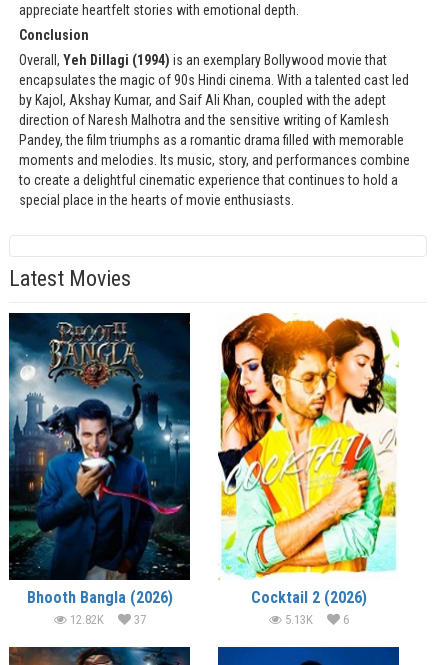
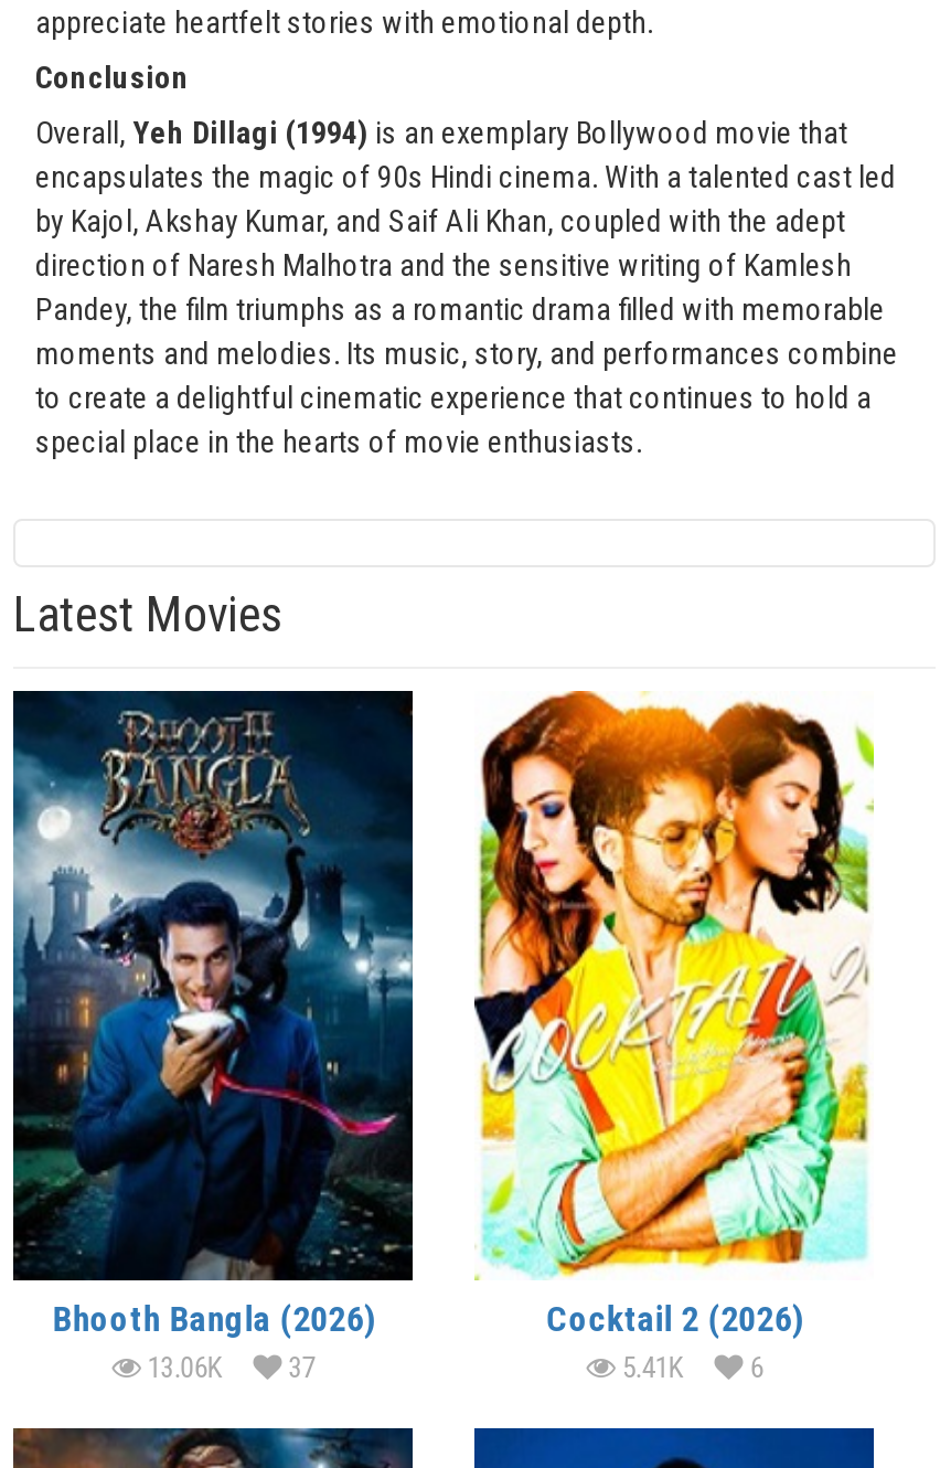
- 12.82K 37
+ 13.06K 37

- 5.13K 6
+ 5.41K 6
